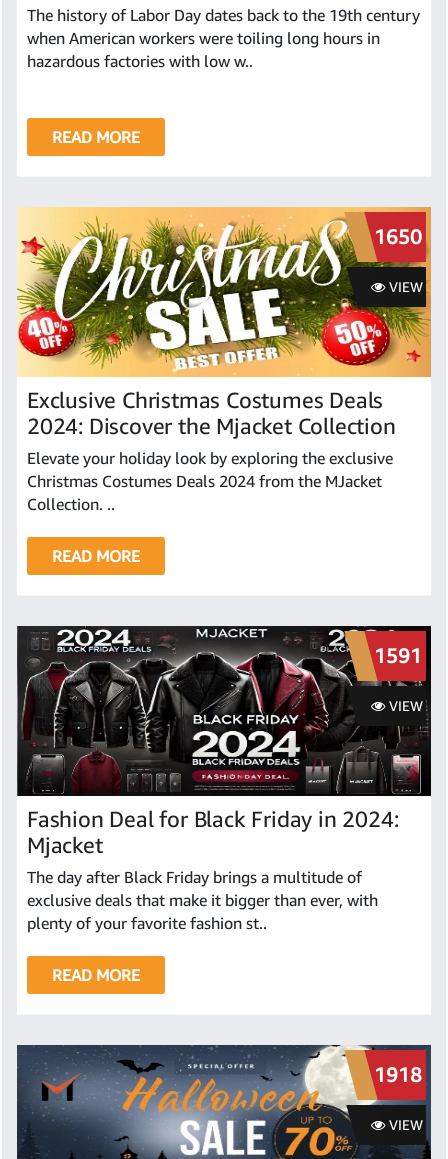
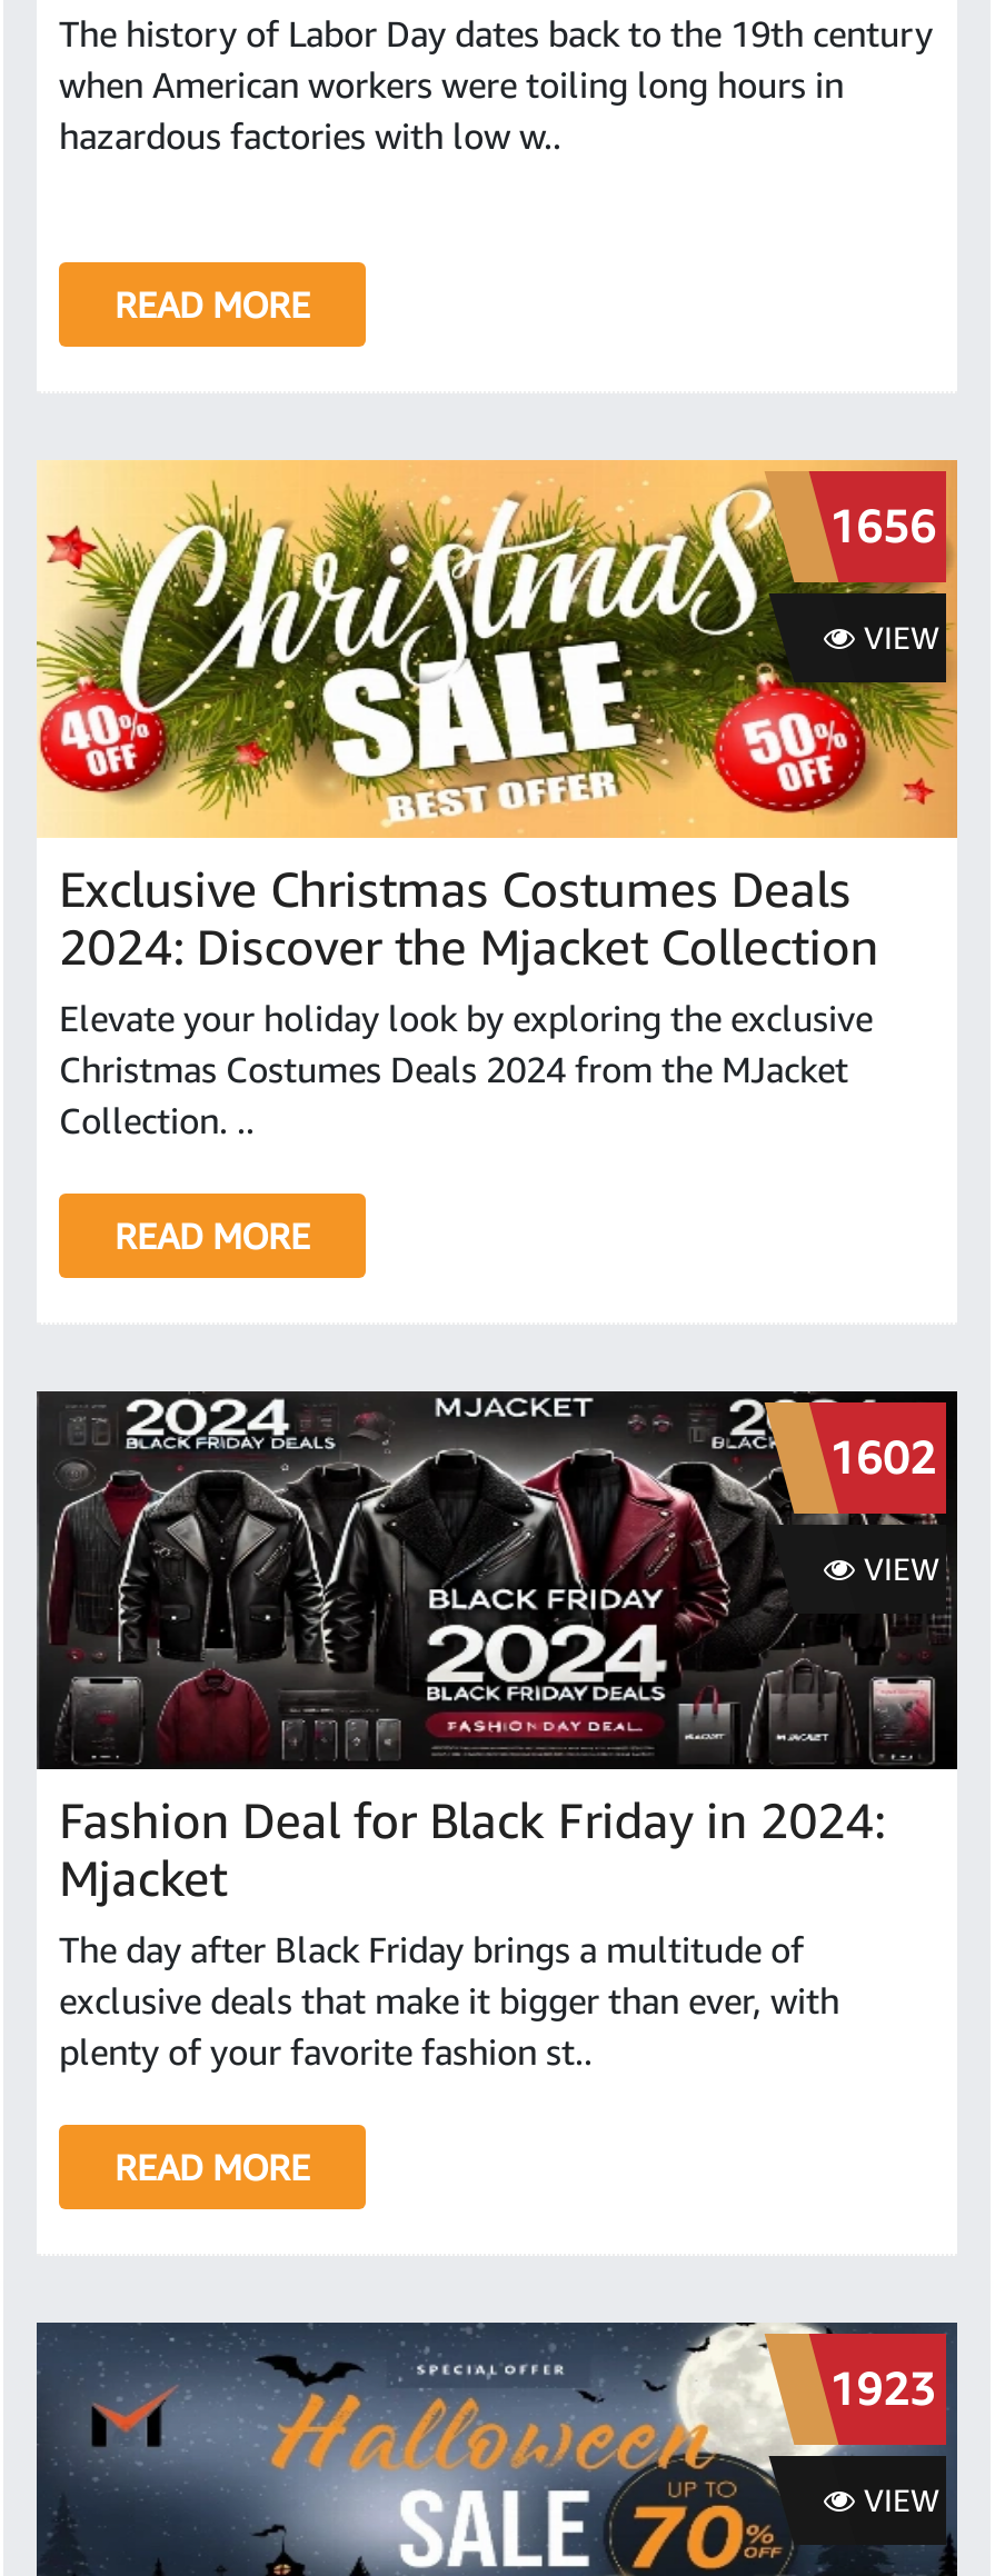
- 1650
+ 1656

- 1591
+ 1602

- 1918
+ 1923
